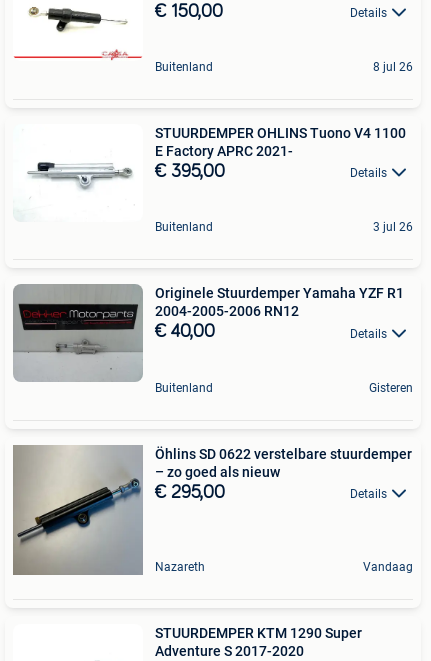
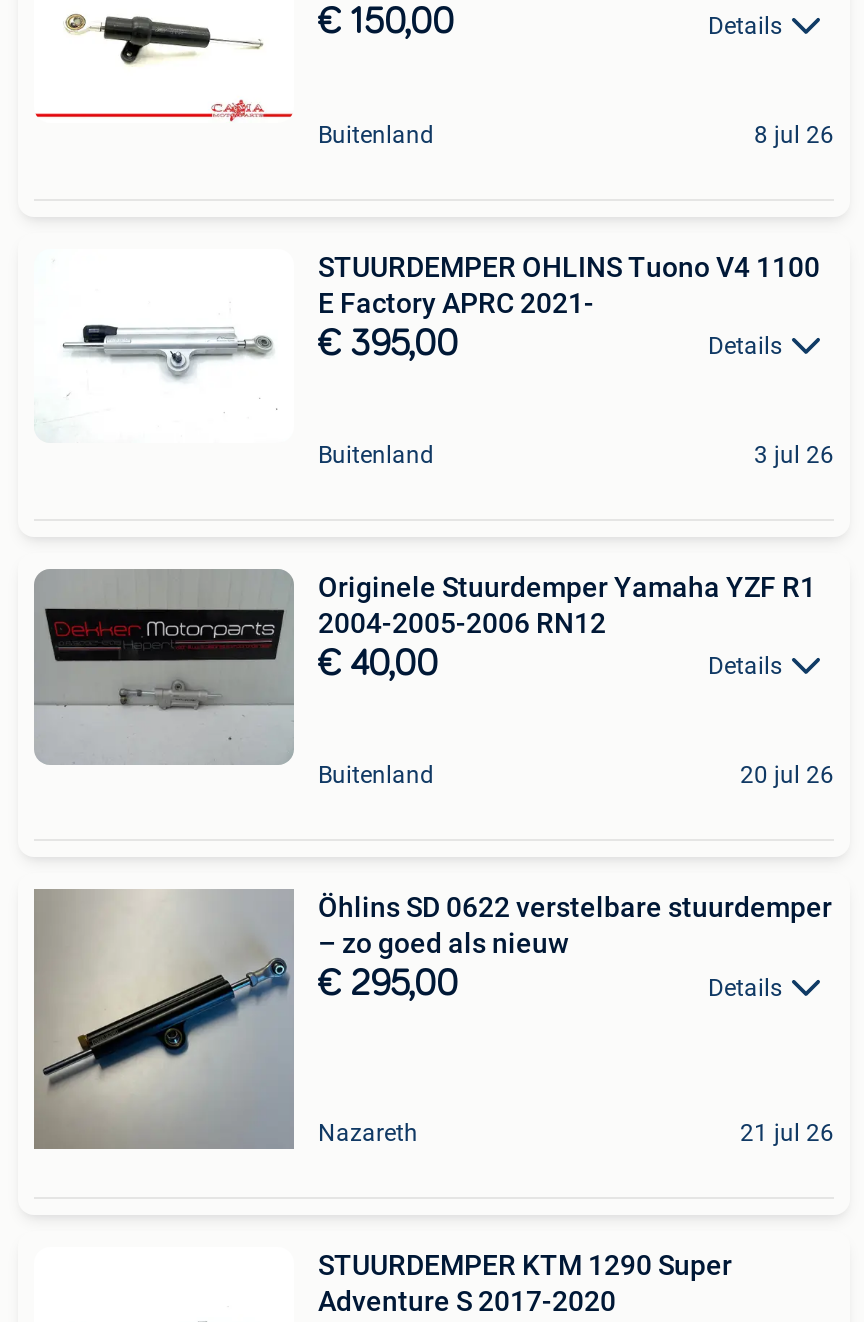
- Gisteren
+ 20 jul 26

- Vandaag
+ 21 jul 26
